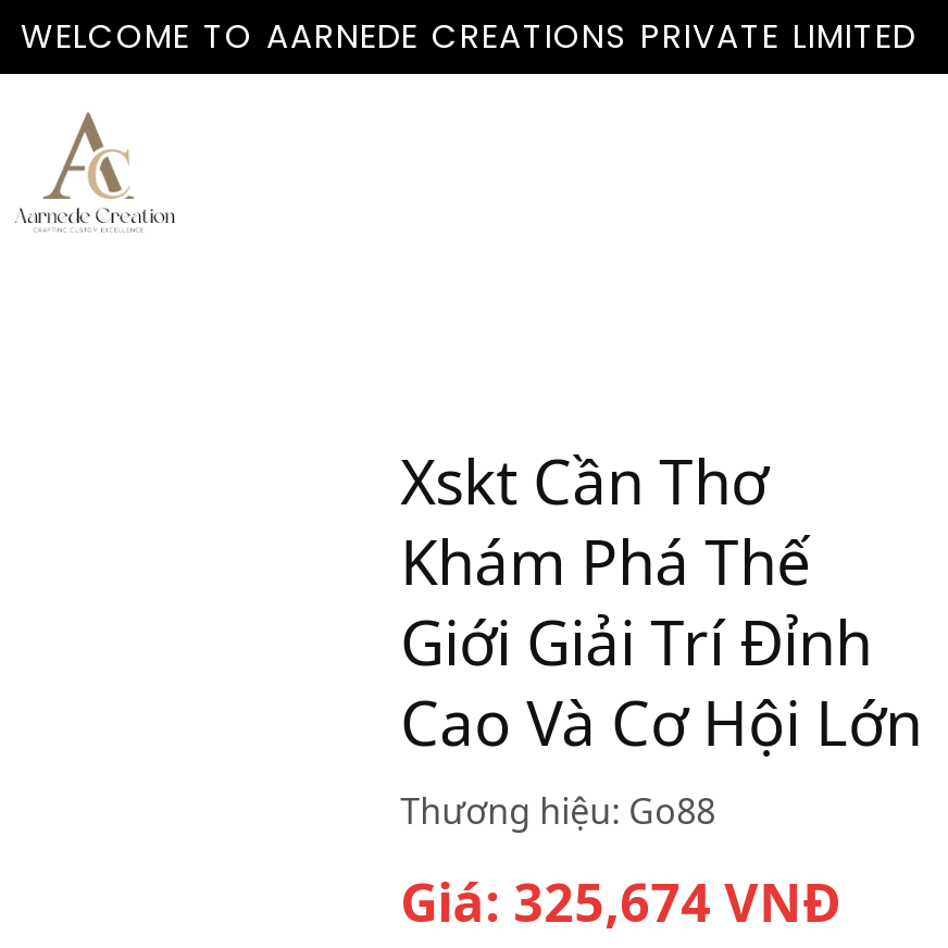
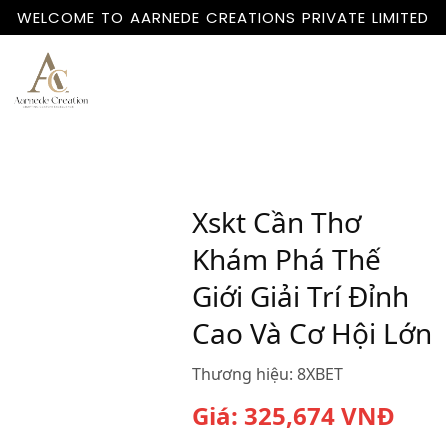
- Thương hiệu: Go88
+ Thương hiệu: 8XBET
